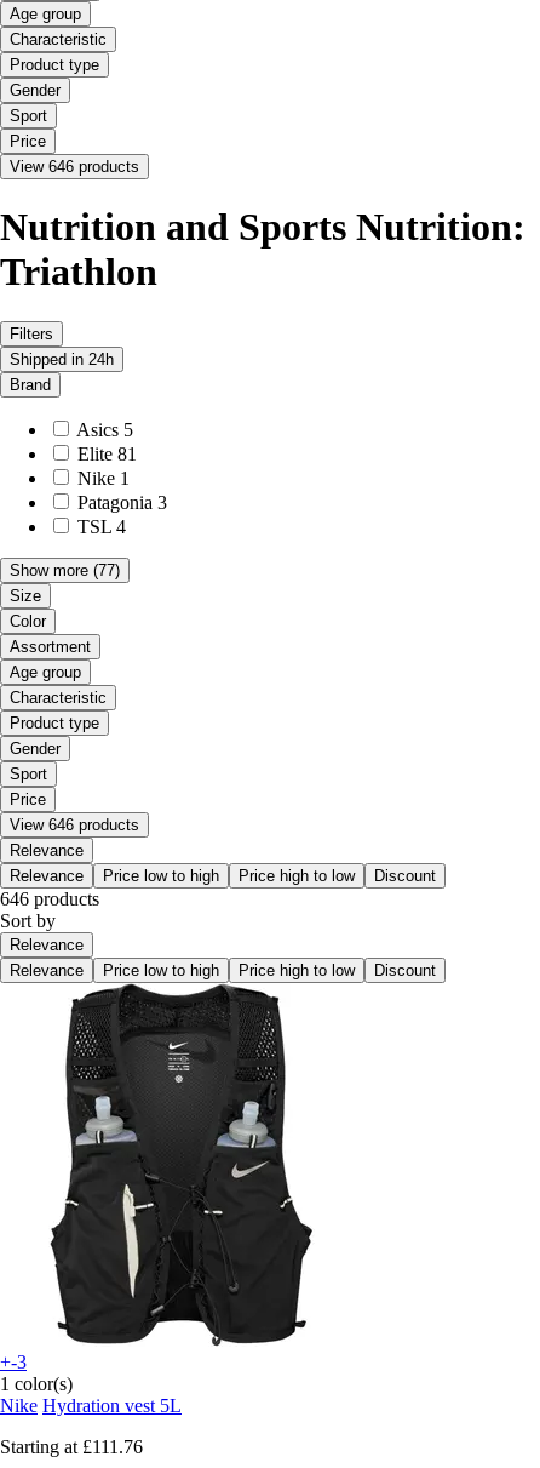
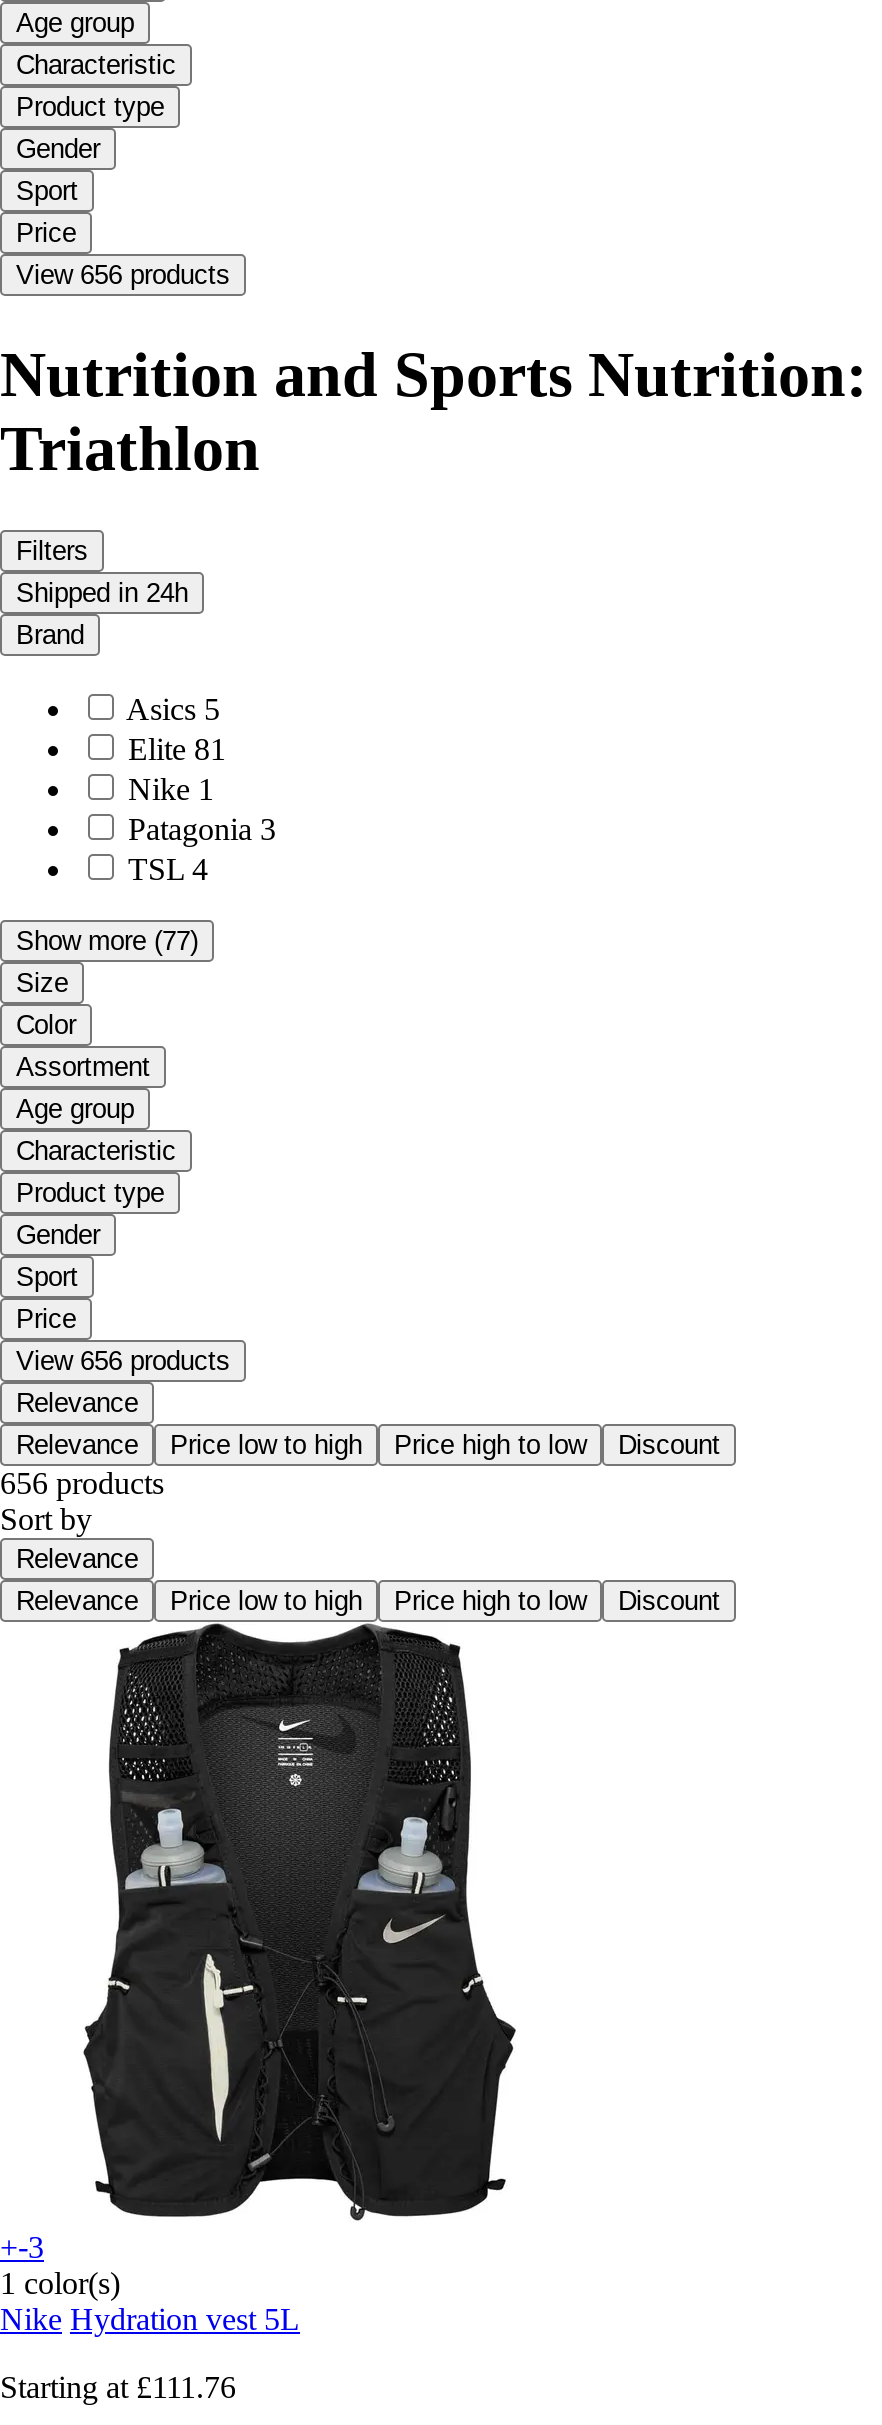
- View 646 products
+ View 656 products

- View 646 products
+ View 656 products

- 646 products
+ 656 products
